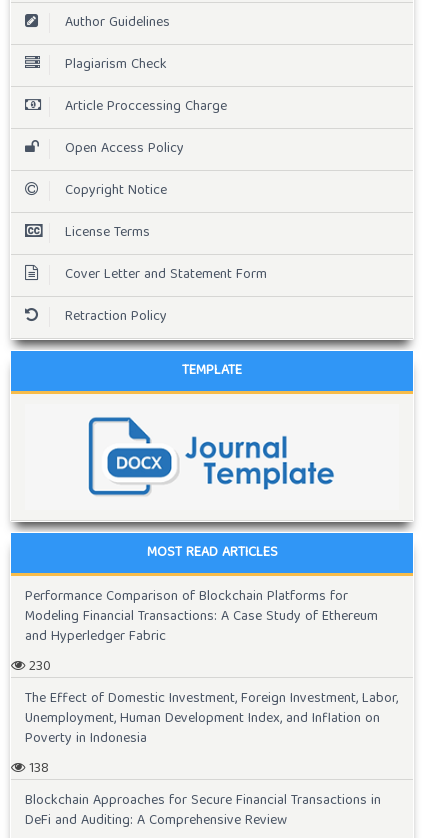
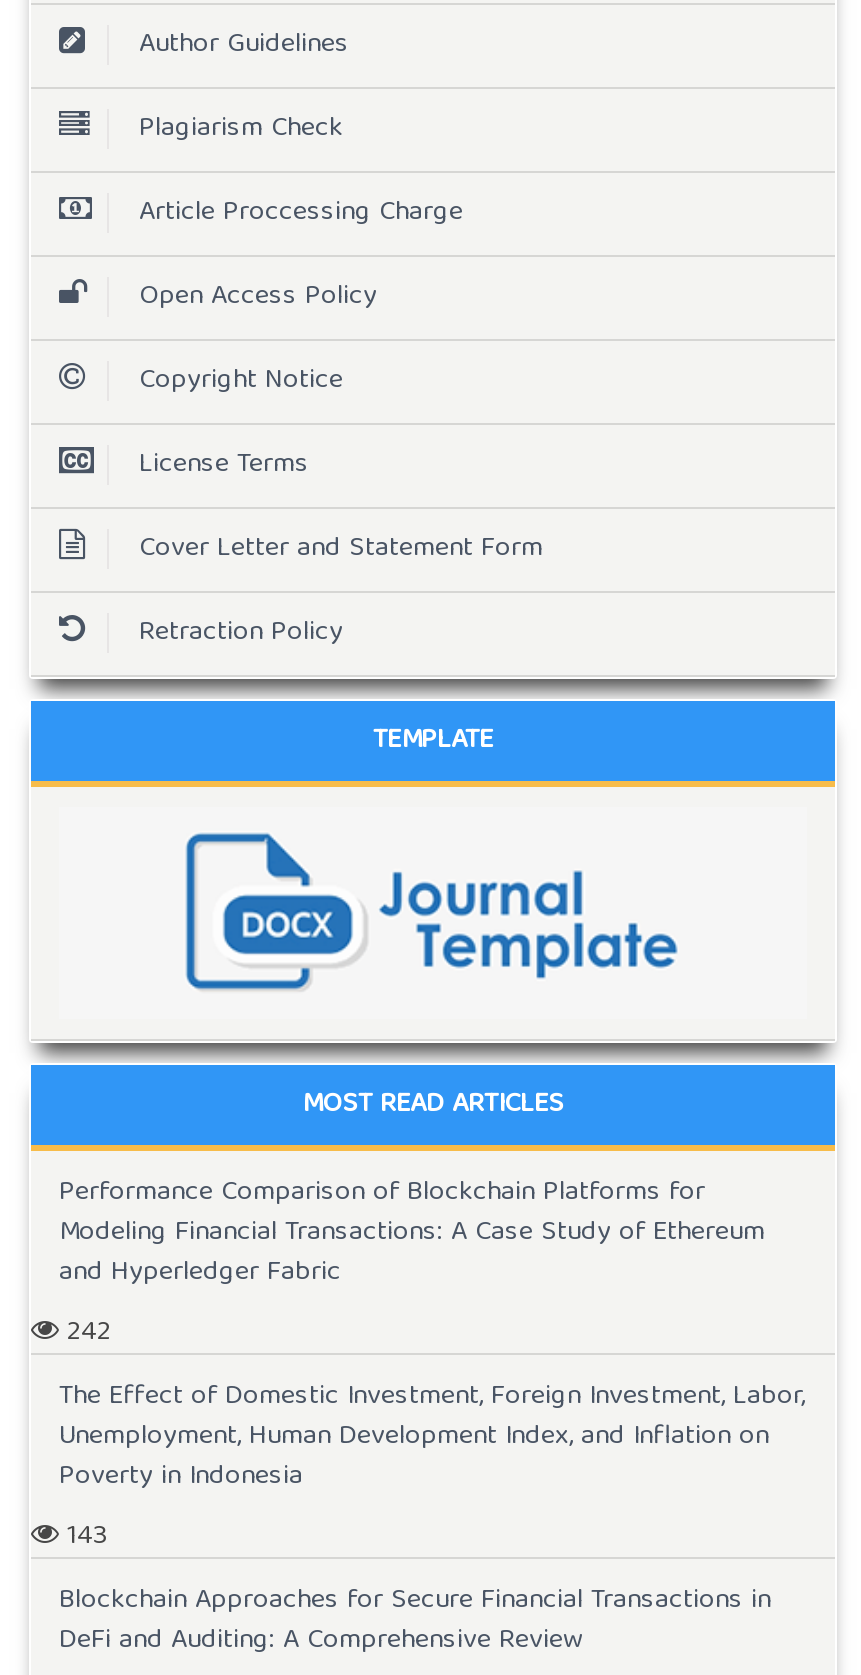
- 230
+ 242

- 138
+ 143
